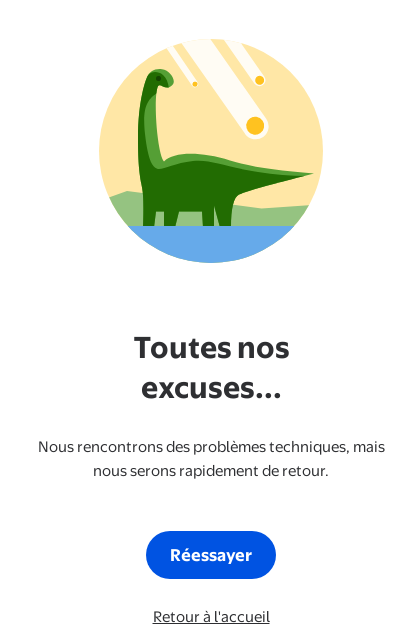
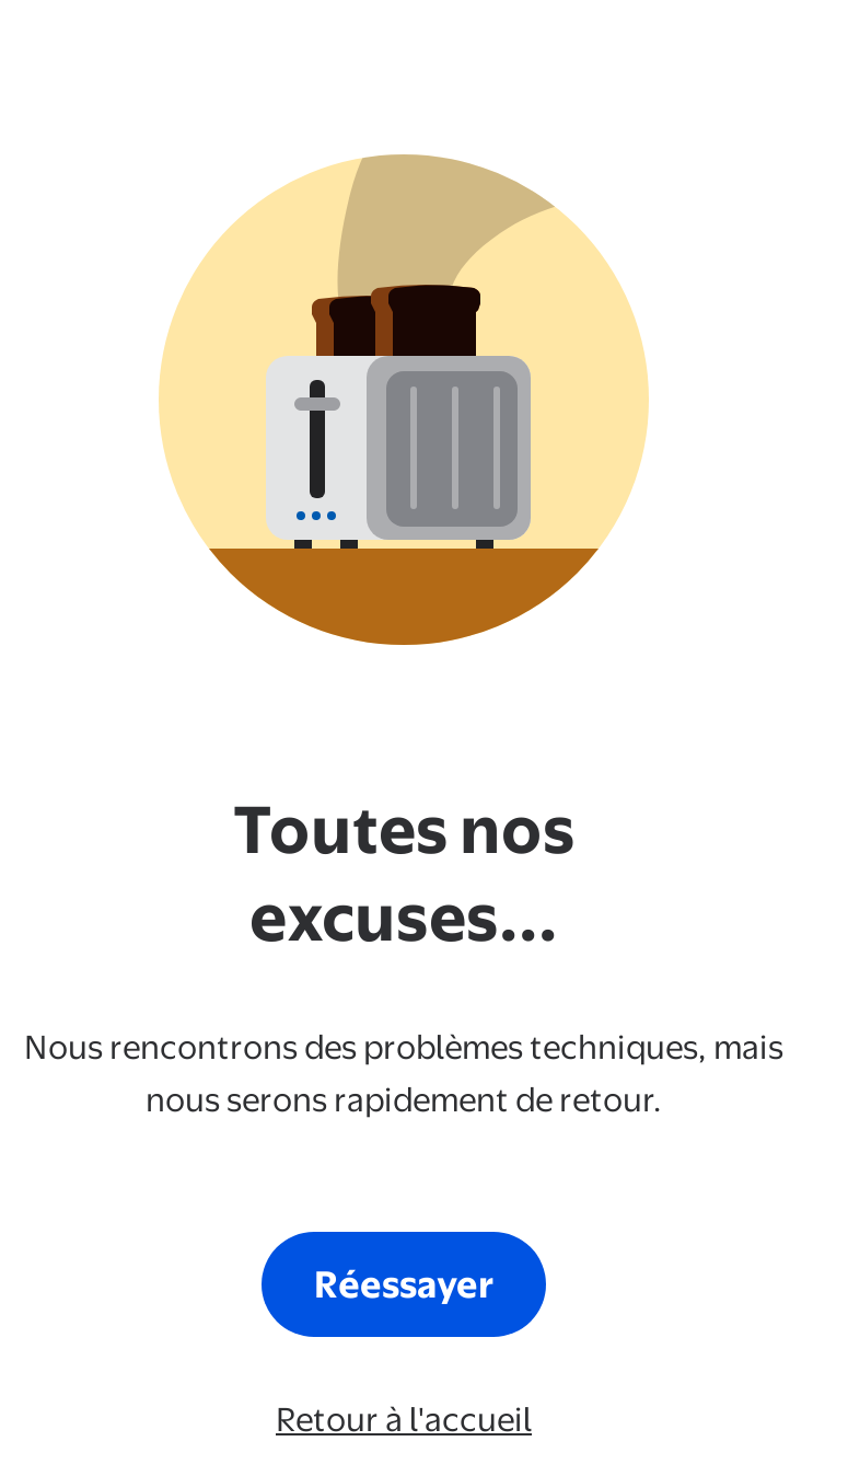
- [image]
+ [image]
